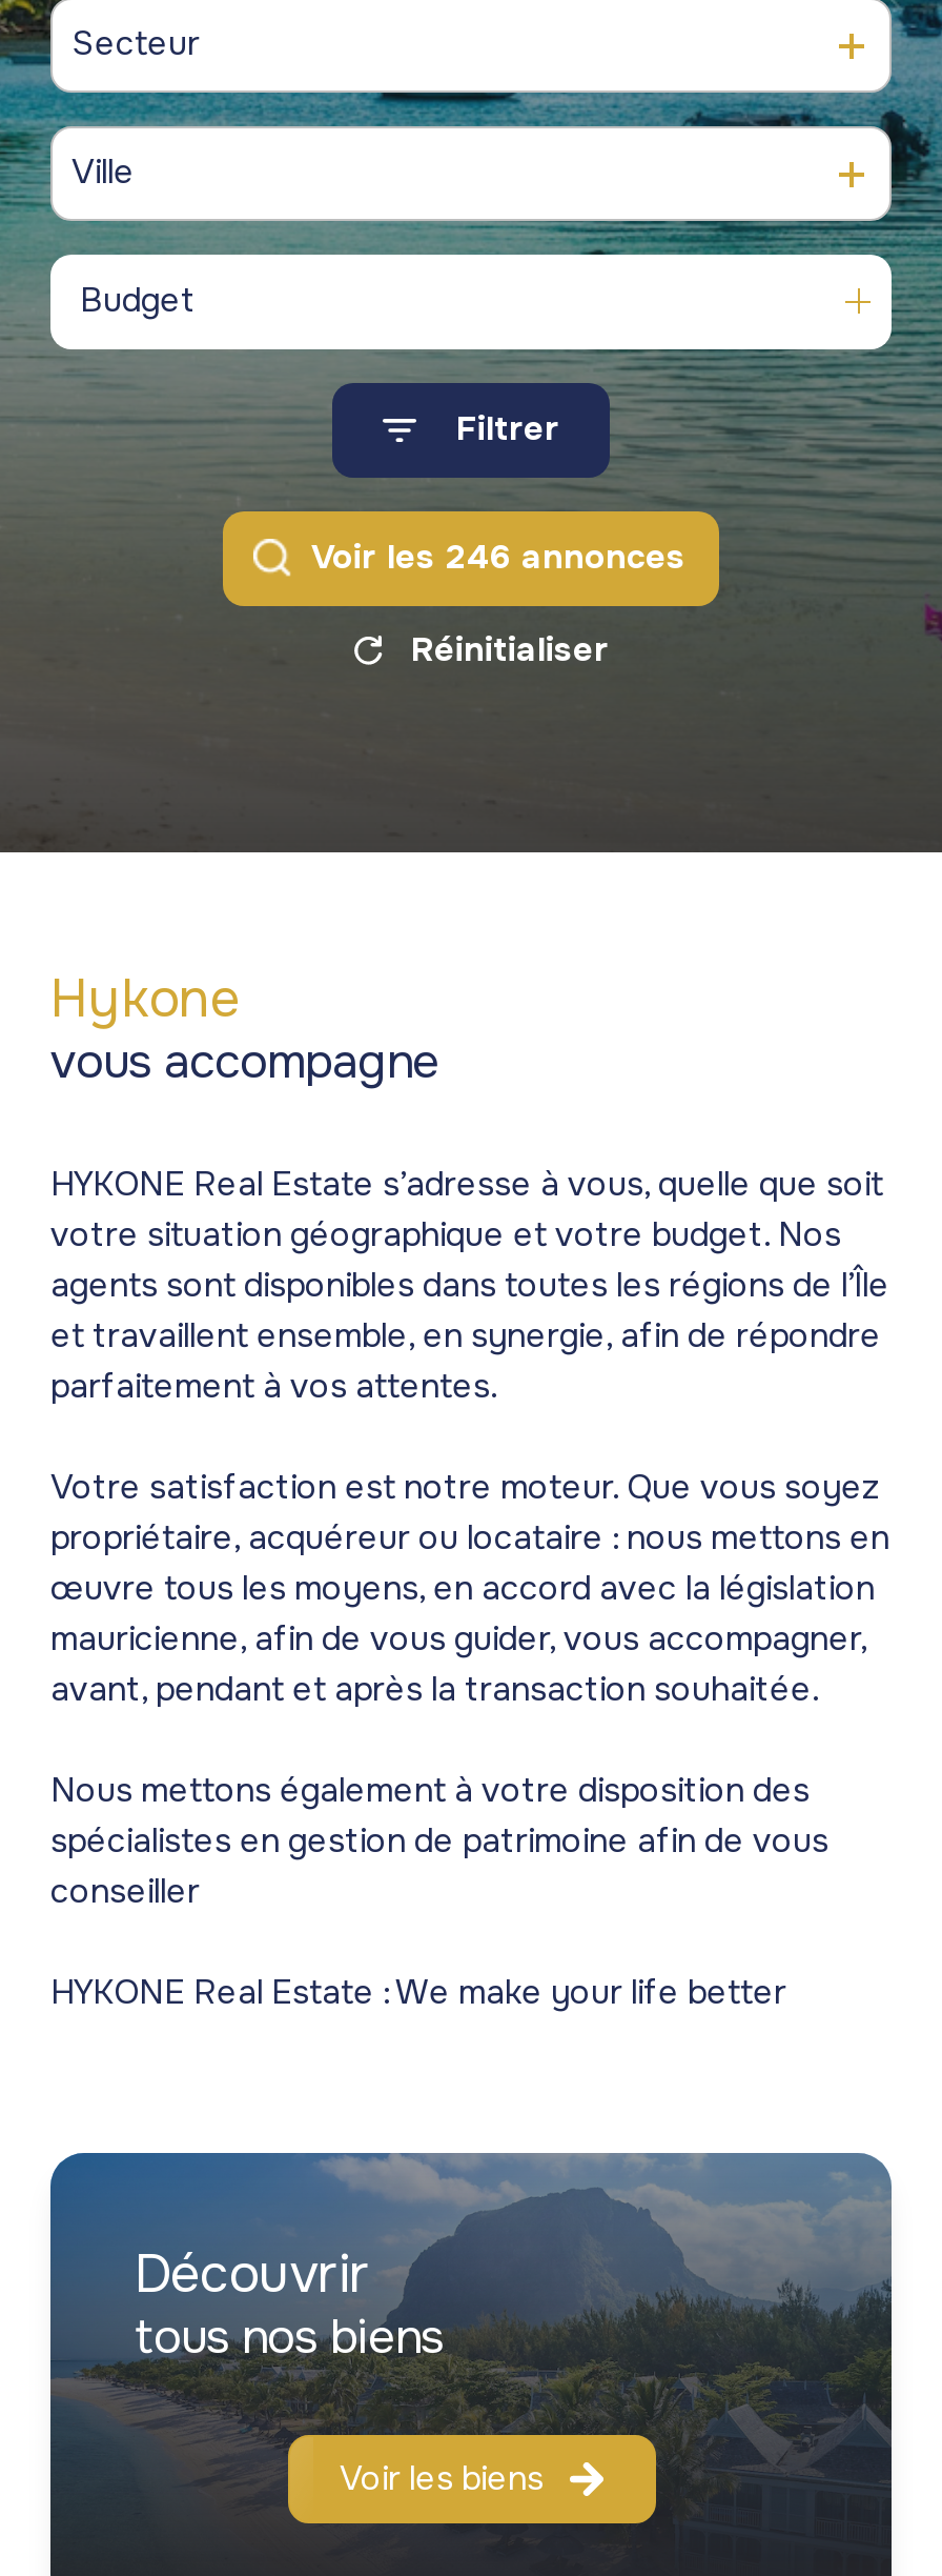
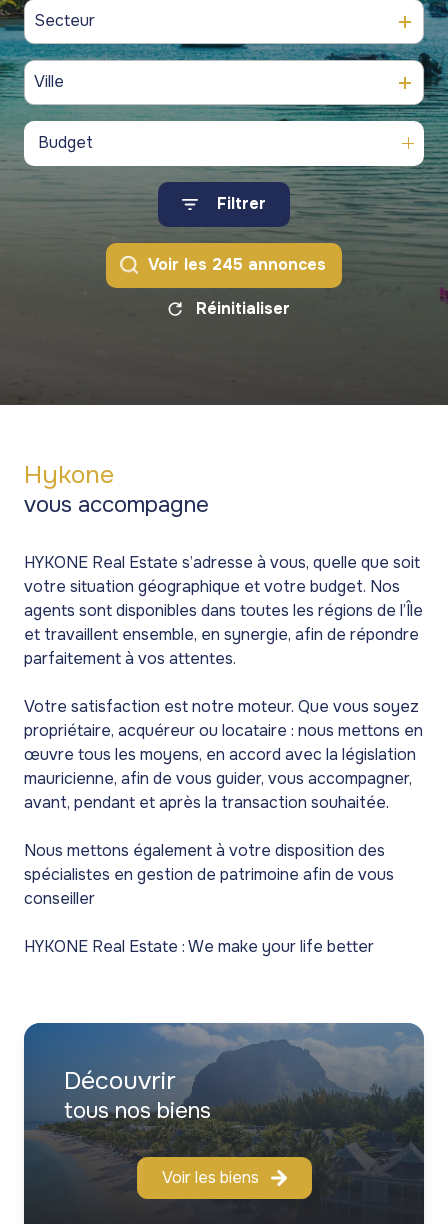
- Voir les 246 annonces
+ Voir les 245 annonces
